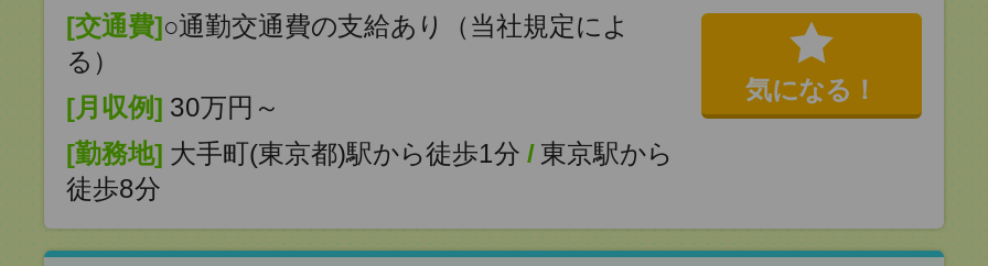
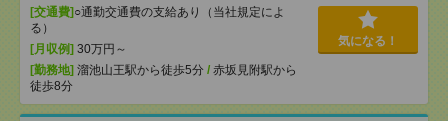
- [勤務地]大手町(東京都)駅から徒歩1分/東京駅から
+ [勤務地]溜池山王駅から徒歩5分/赤坂見附駅から
